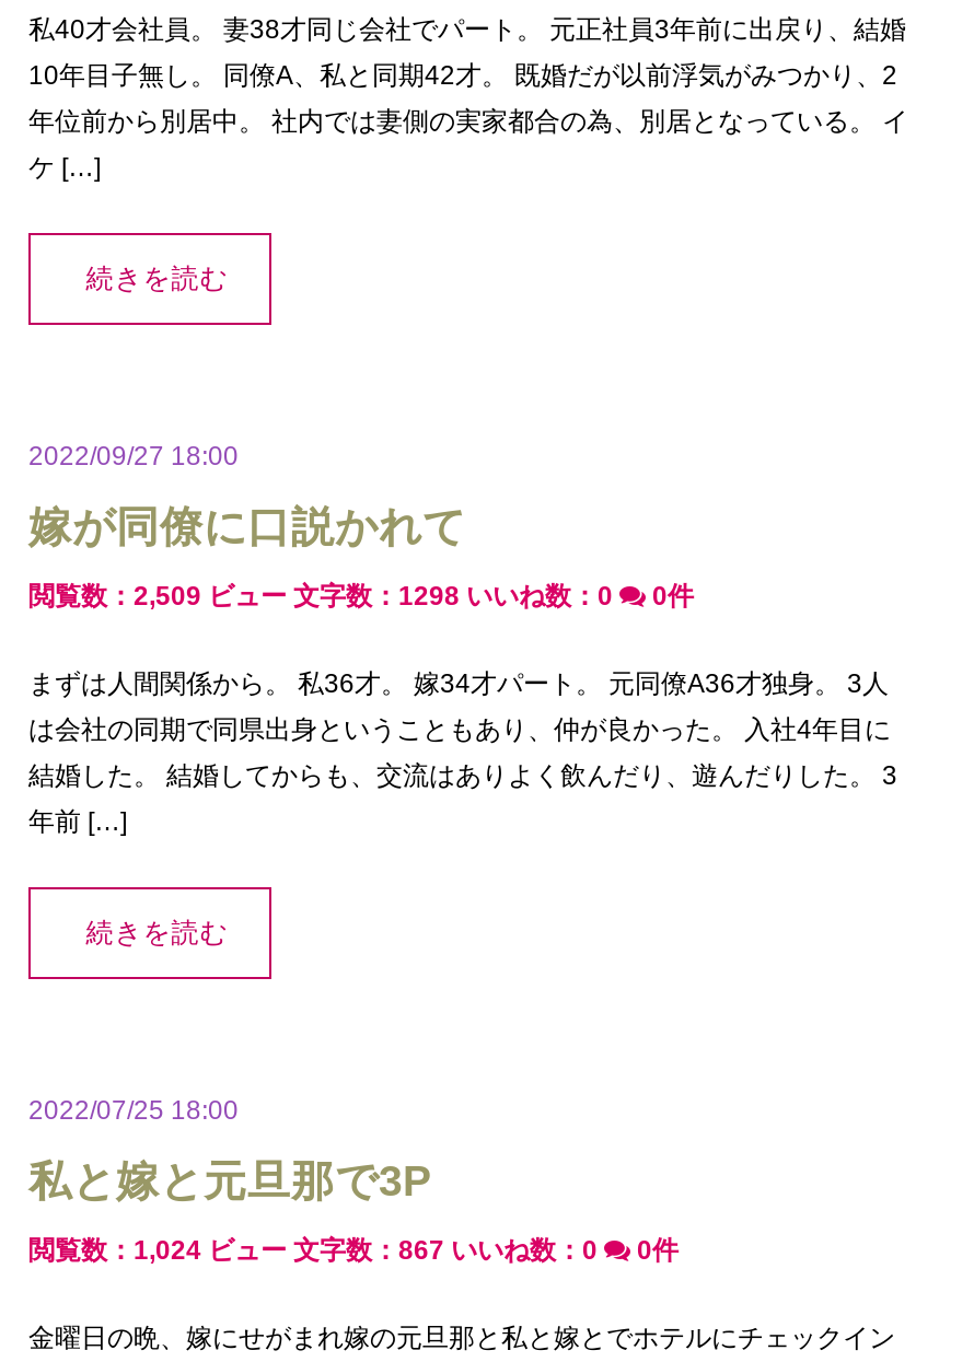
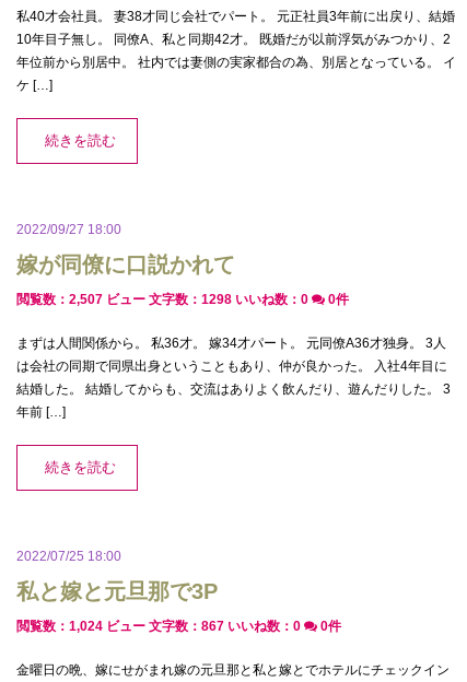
- 閲覧数：2,509 ビュー 文字数：1298 いいね数：0
+ 閲覧数：2,507 ビュー 文字数：1298 いいね数：0
